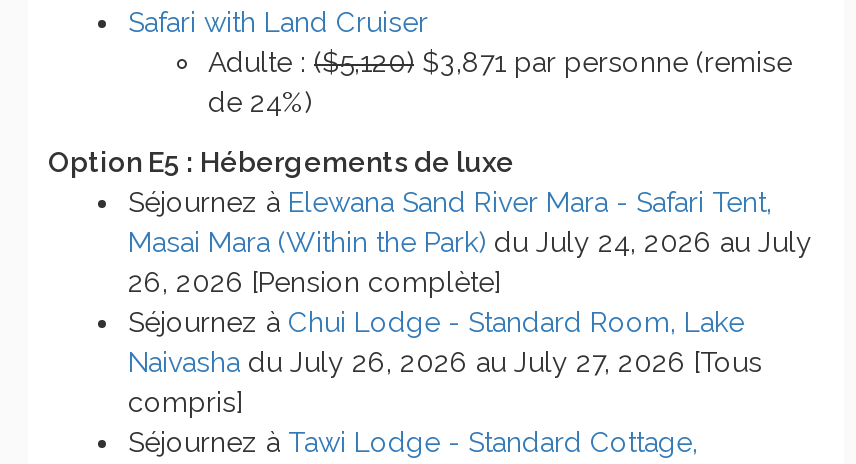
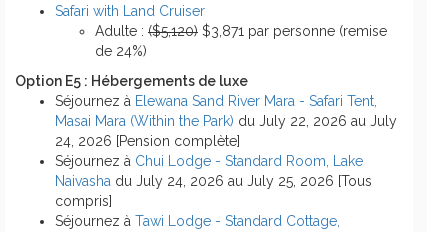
- Masai Mara (Within the Park) du July 24, 2026 au July
+ Masai Mara (Within the Park) du July 22, 2026 au July

- 26, 2026 [Pension complète]
+ 24, 2026 [Pension complète]

- Naivasha du July 26, 2026 au July 27, 2026 [Tous
+ Naivasha du July 24, 2026 au July 25, 2026 [Tous
